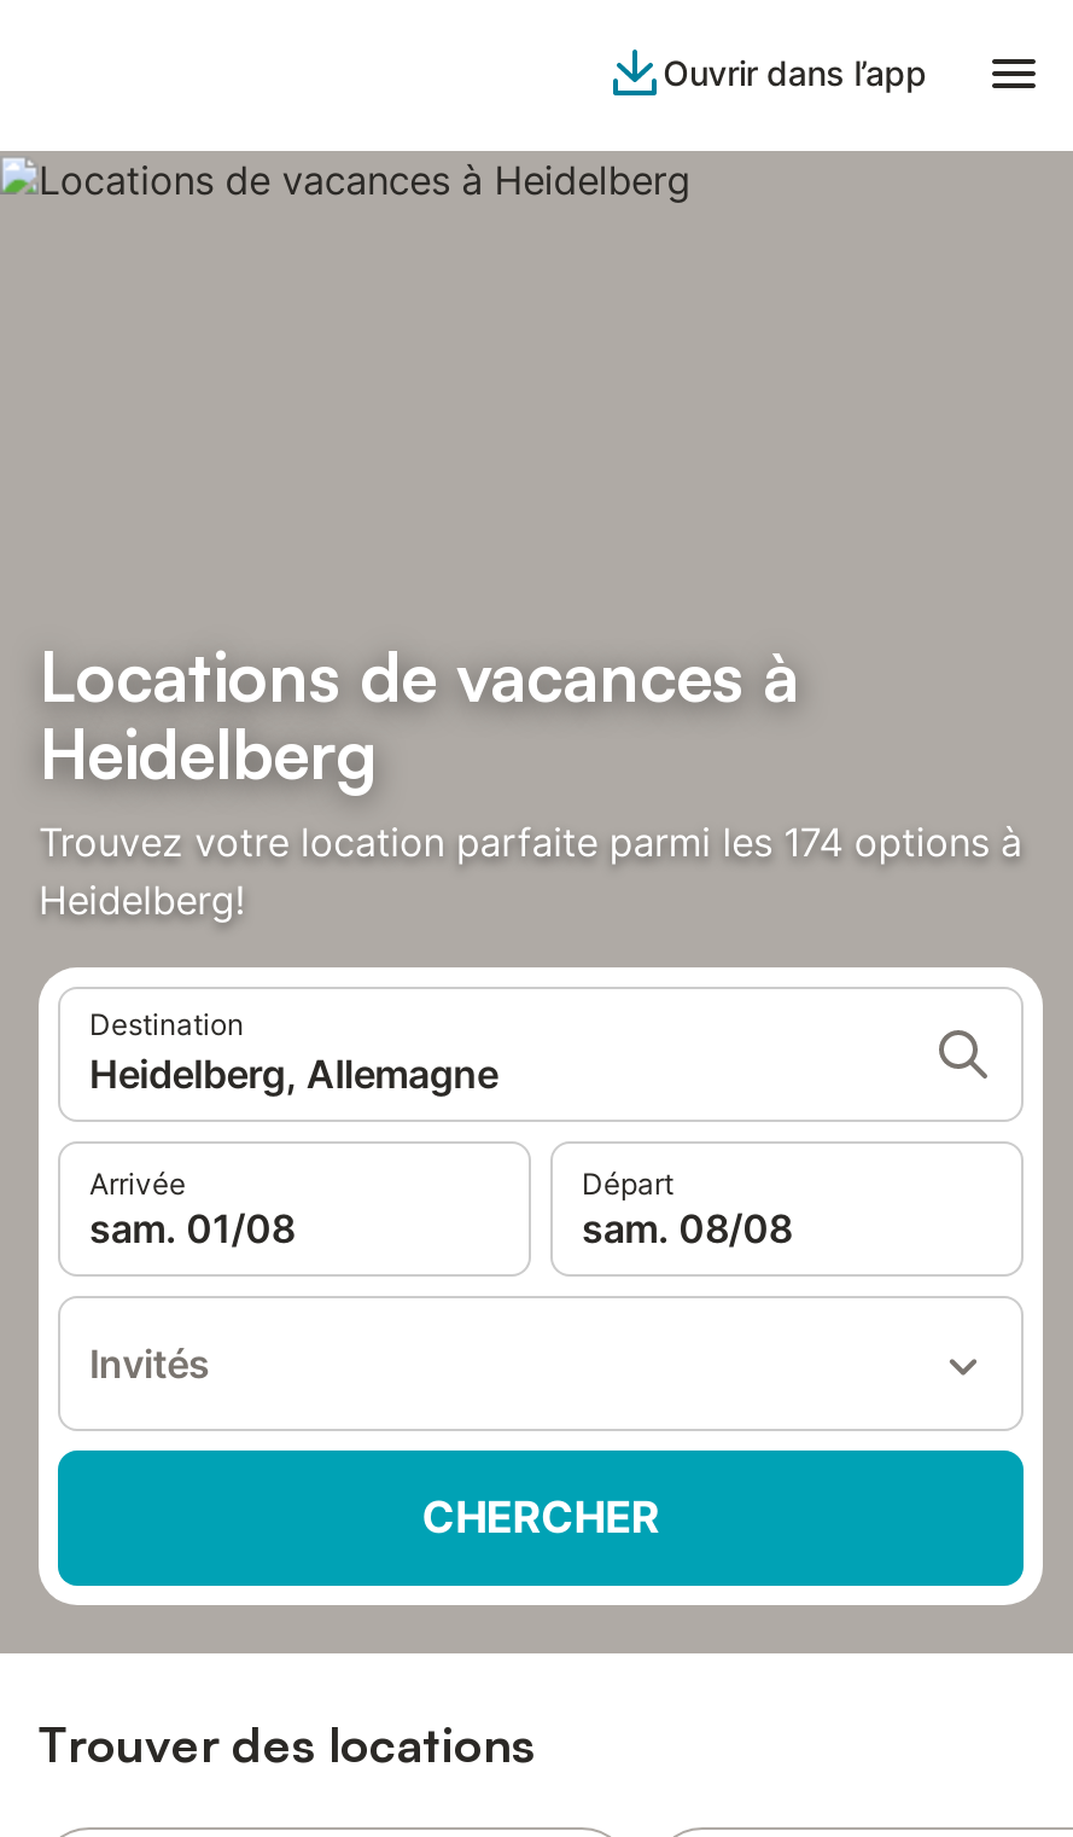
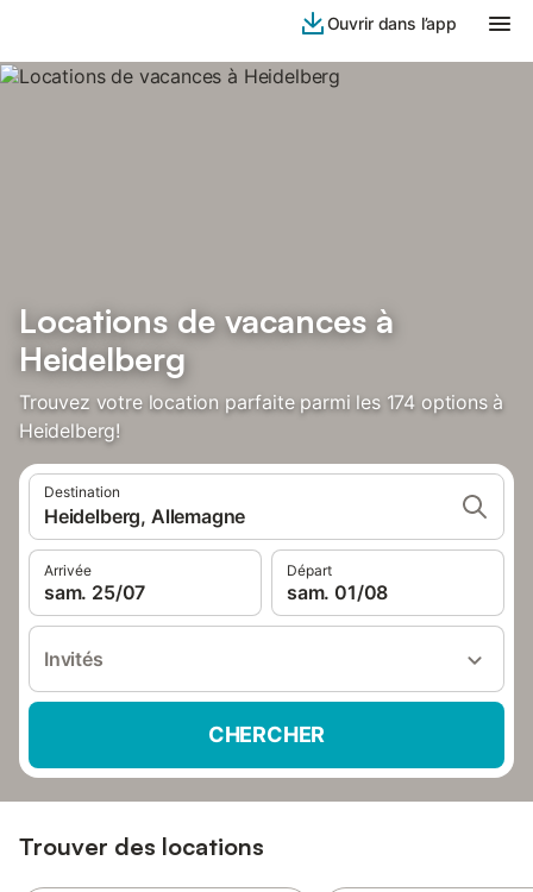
- sam. 01/08
+ sam. 25/07

- sam. 08/08
+ sam. 01/08
